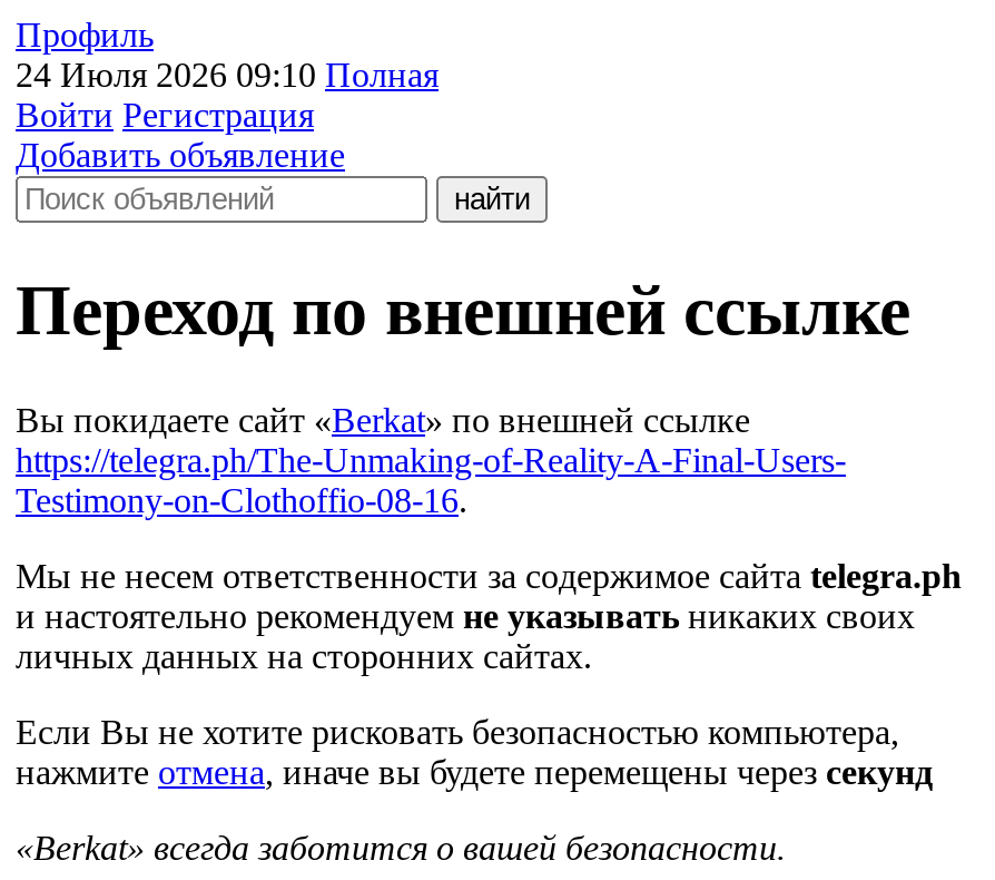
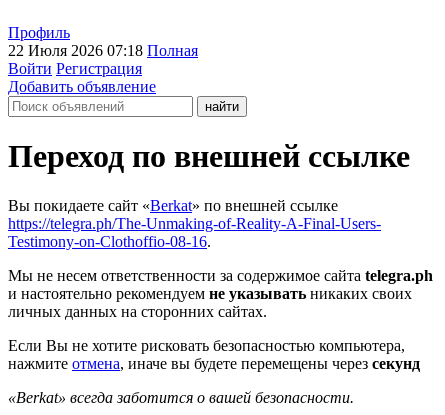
- 24 Июля 2026 09:10 Полная
+ 22 Июля 2026 07:18 Полная
